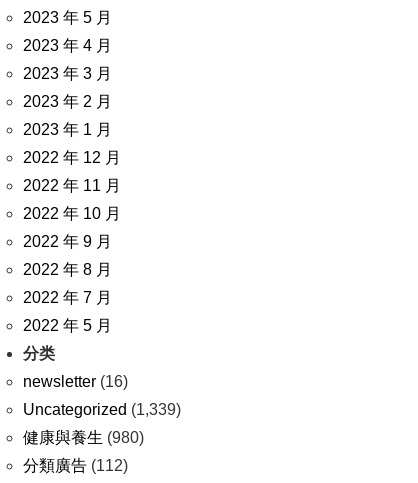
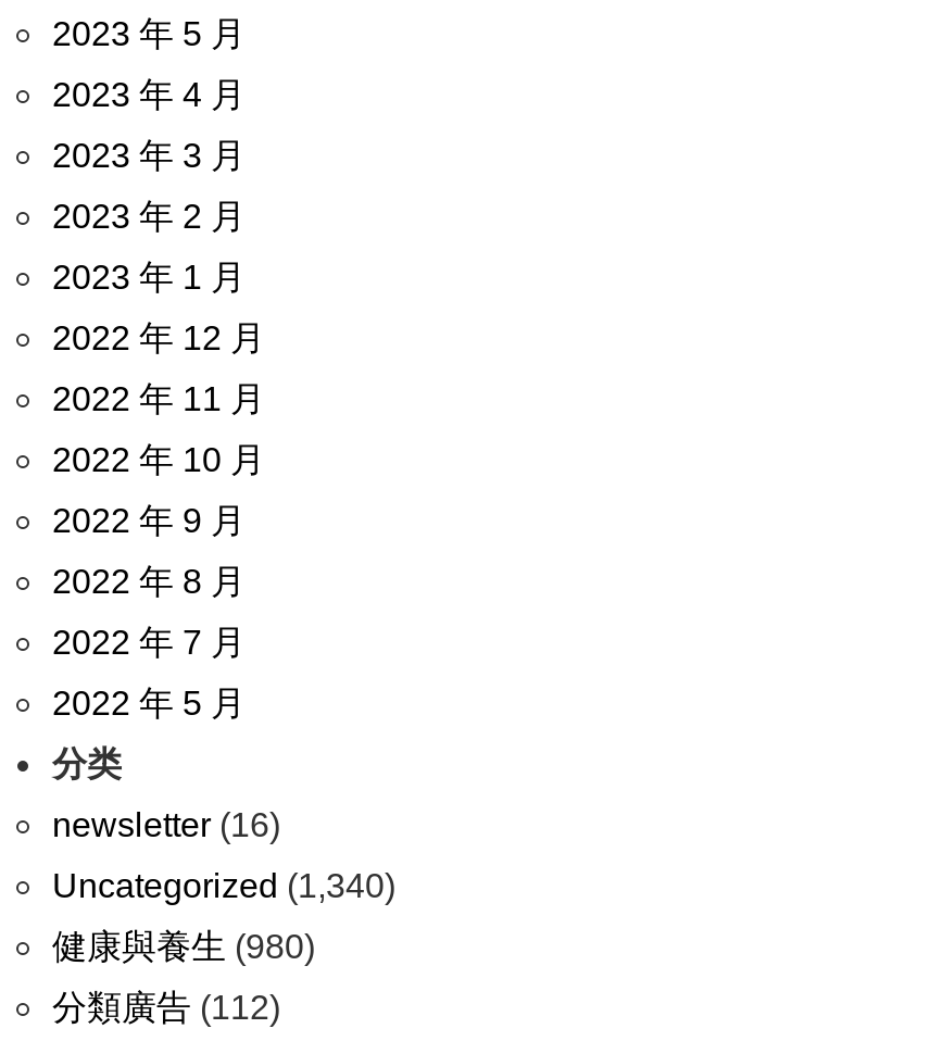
- Uncategorized (1,339)
+ Uncategorized (1,340)
